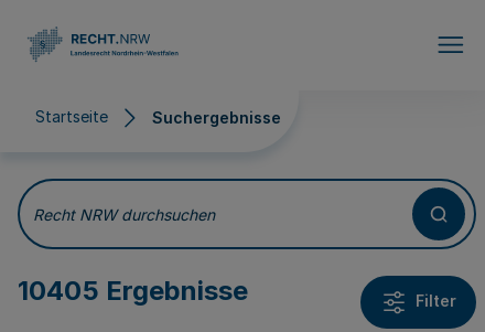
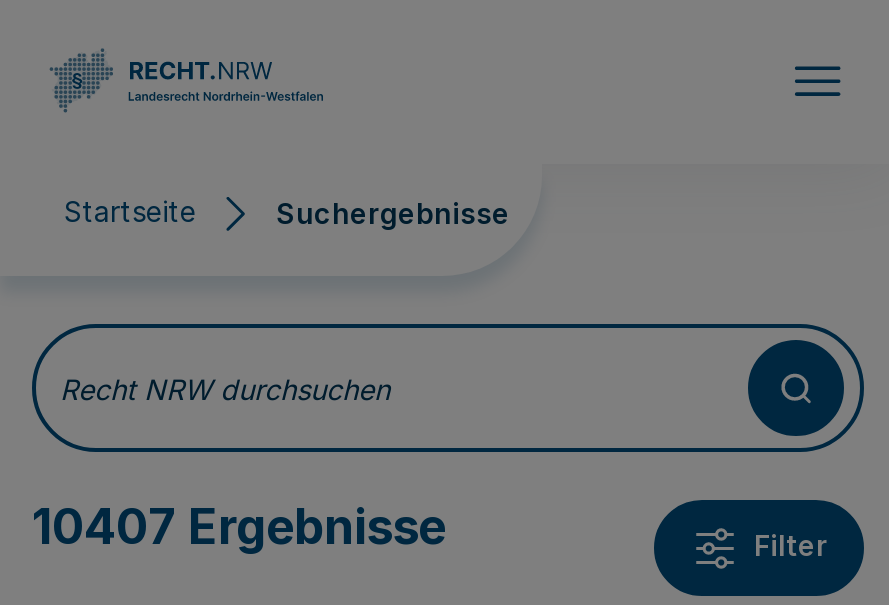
- 10405 Ergebnisse
+ 10407 Ergebnisse
